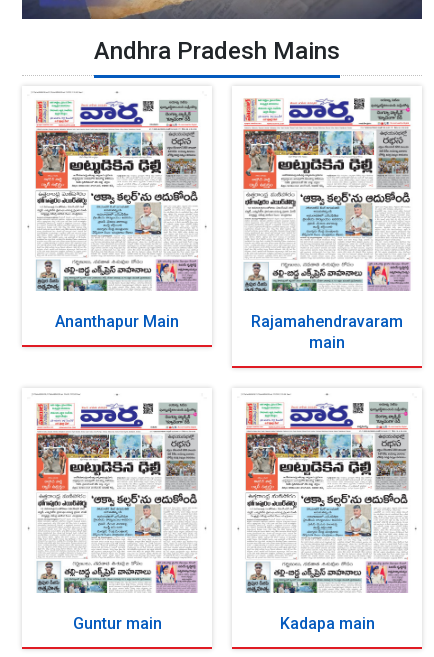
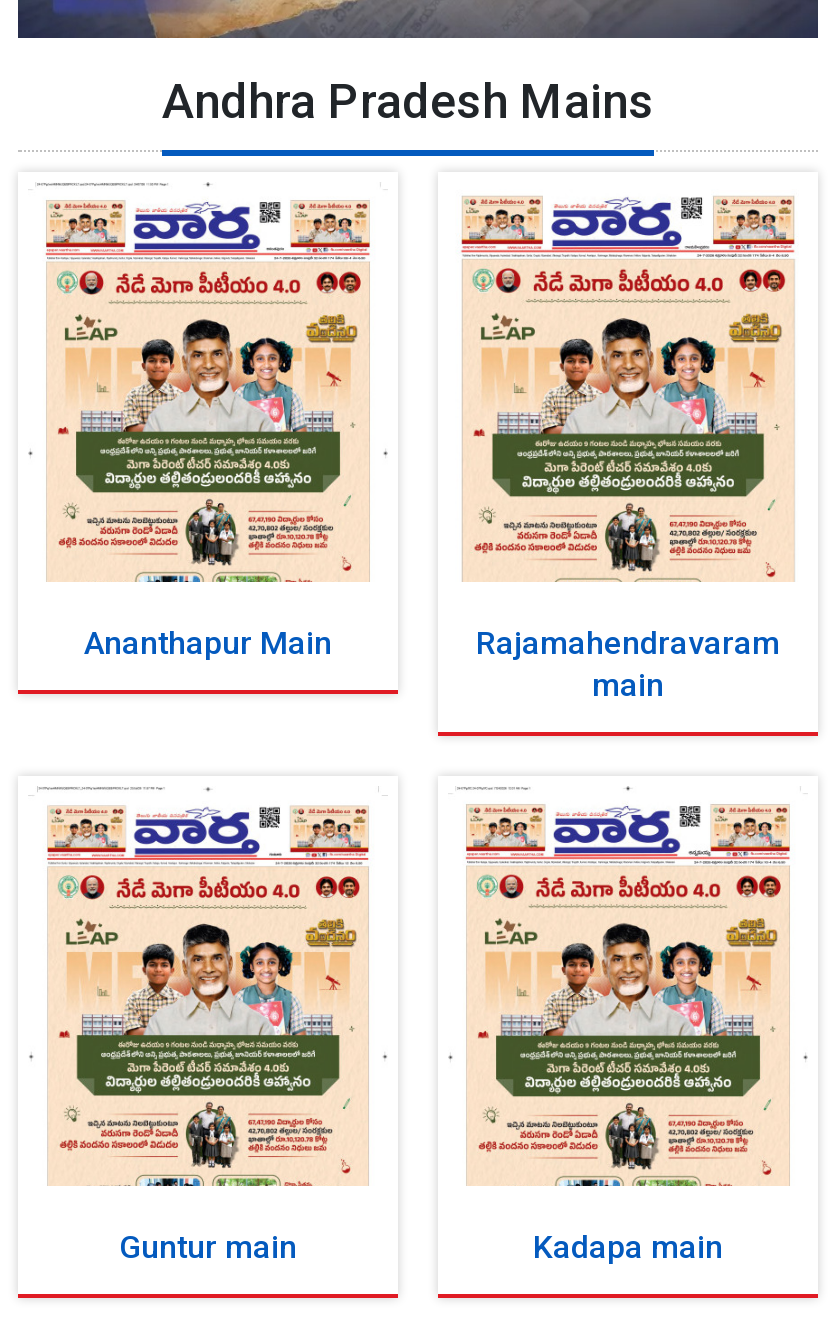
- [image]
+ [image]

- [image]
+ [image]

- [image]
+ [image]

- [image]
+ [image]
